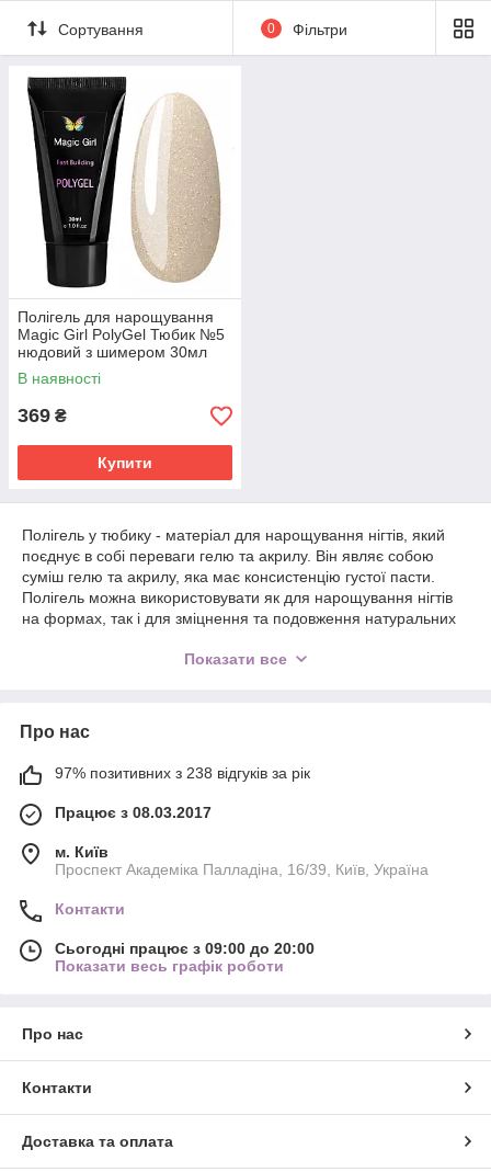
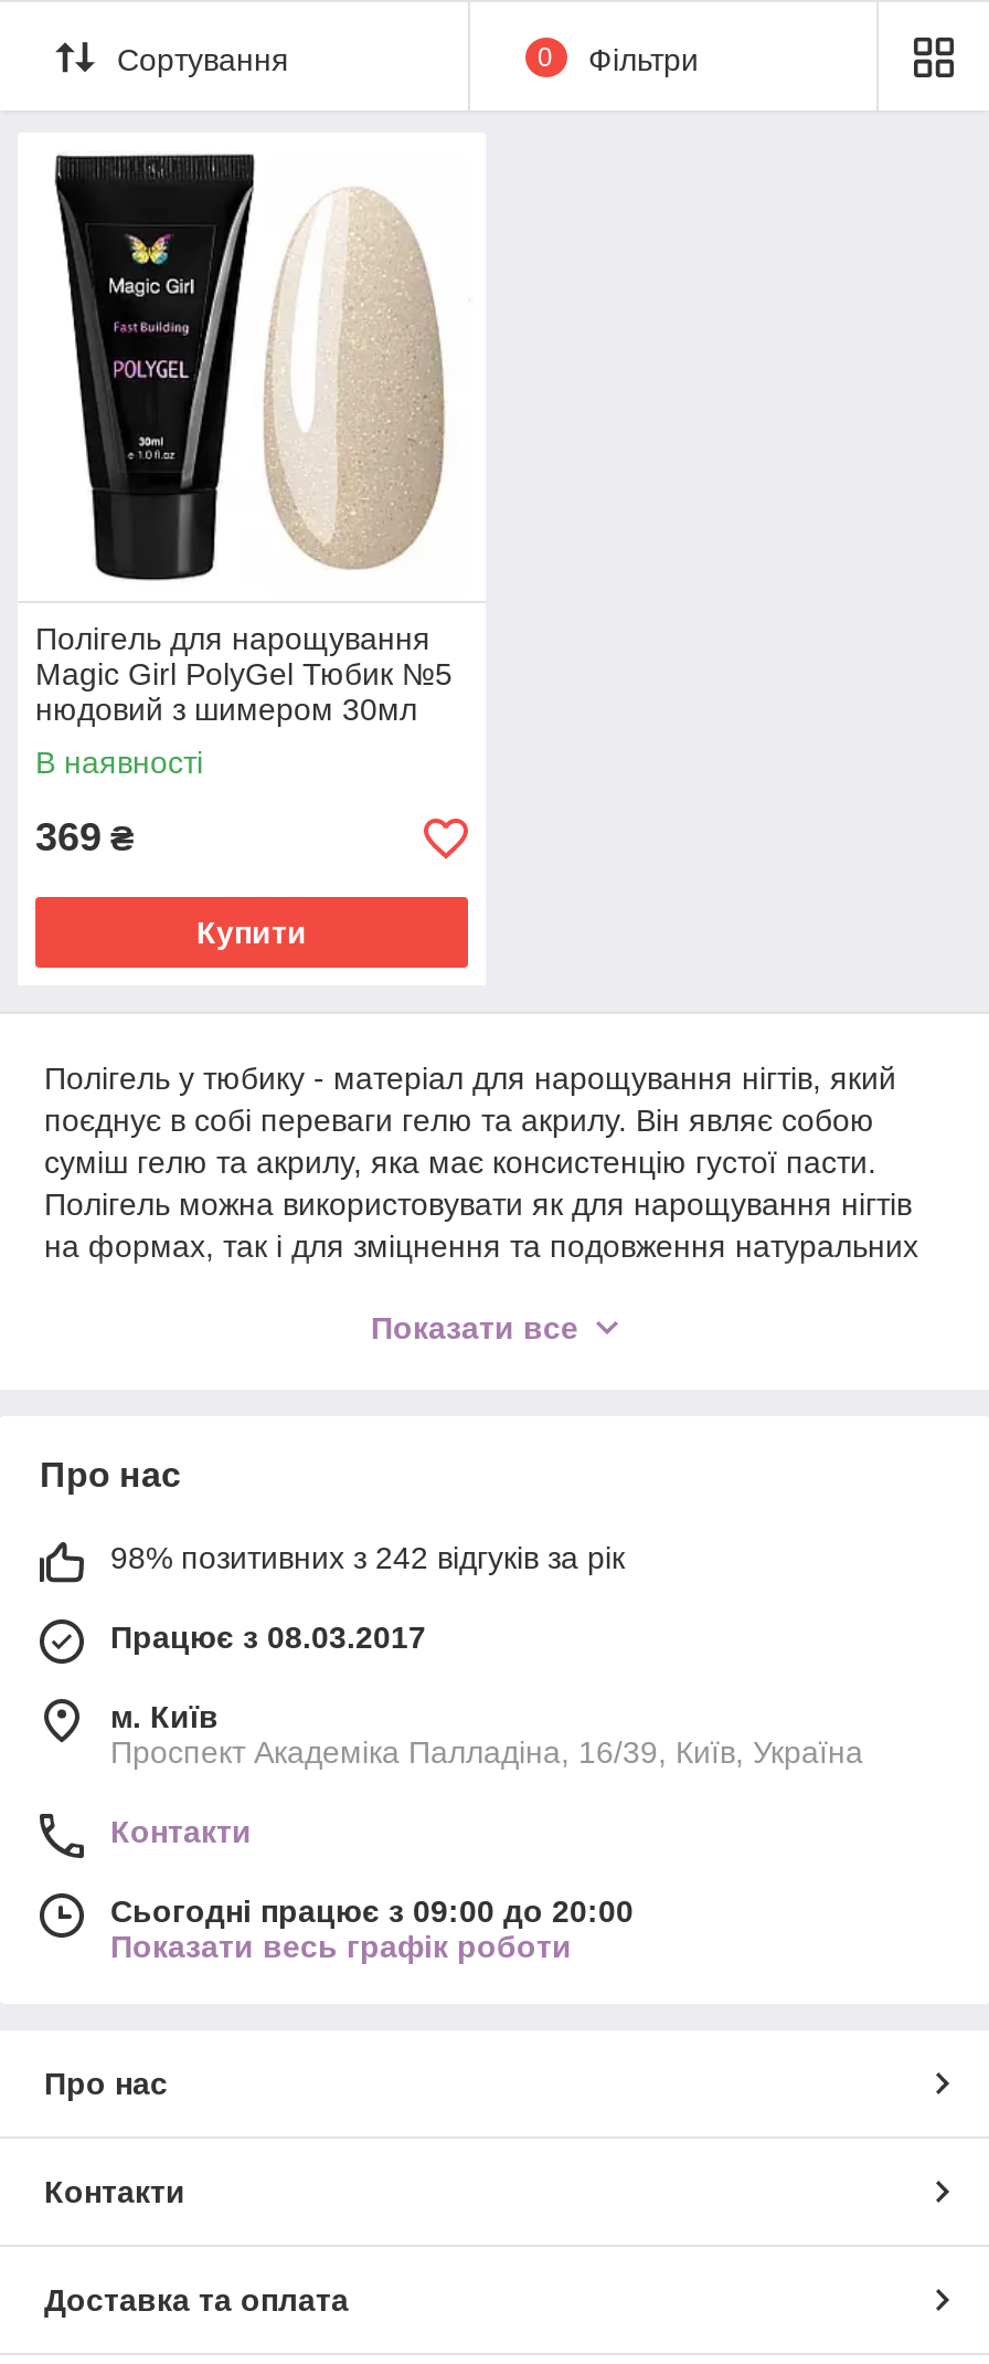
- 97% позитивних з 238 відгуків за рік
+ 98% позитивних з 242 відгуків за рік
